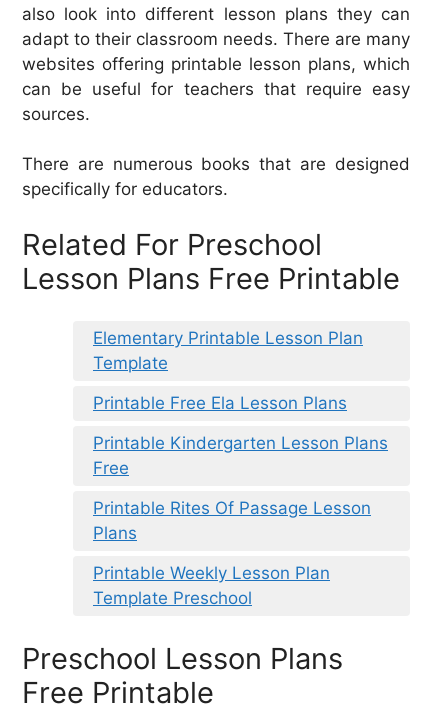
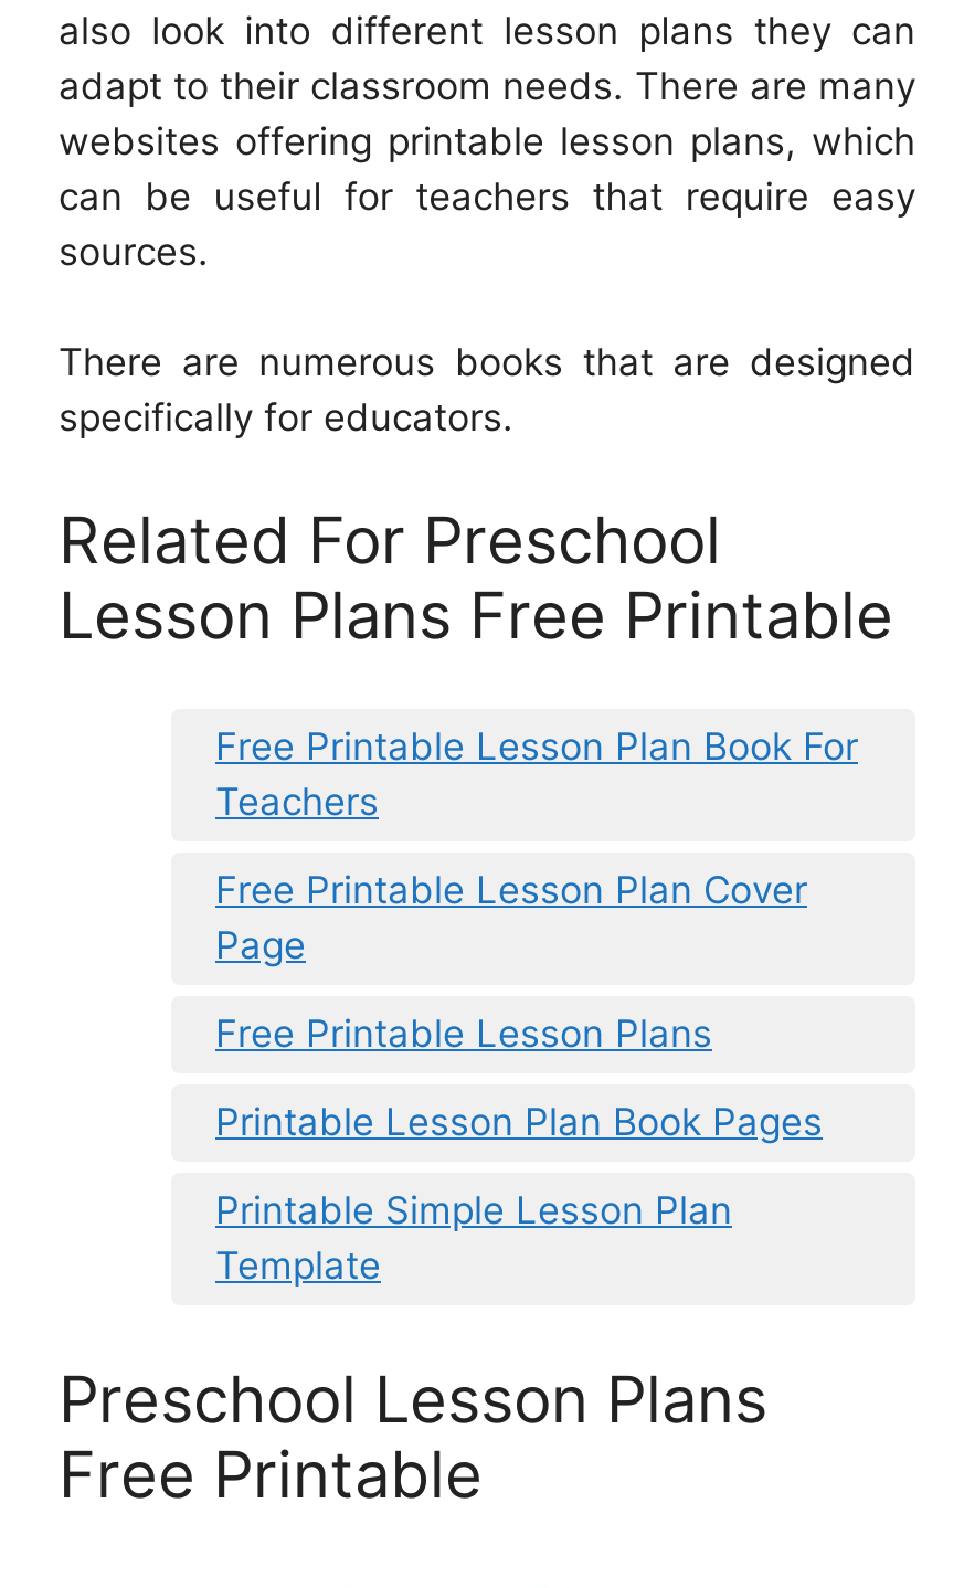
- Elementary Printable Lesson Plan
+ Free Printable Lesson Plan Book For
+ Teachers
+ Free Printable Lesson Plan Cover
+ Page
+ Free Printable Lesson Plans
+ Printable Lesson Plan Book Pages
+ Printable Simple Lesson Plan

moved down: Template

- Printable Free Ela Lesson Plans
- Printable Kindergarten Lesson Plans
- Free
- Printable Rites Of Passage Lesson
- Plans
- Printable Weekly Lesson Plan
- Template Preschool
